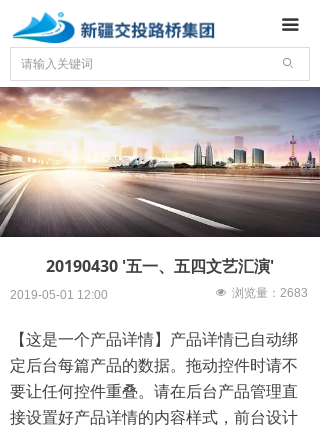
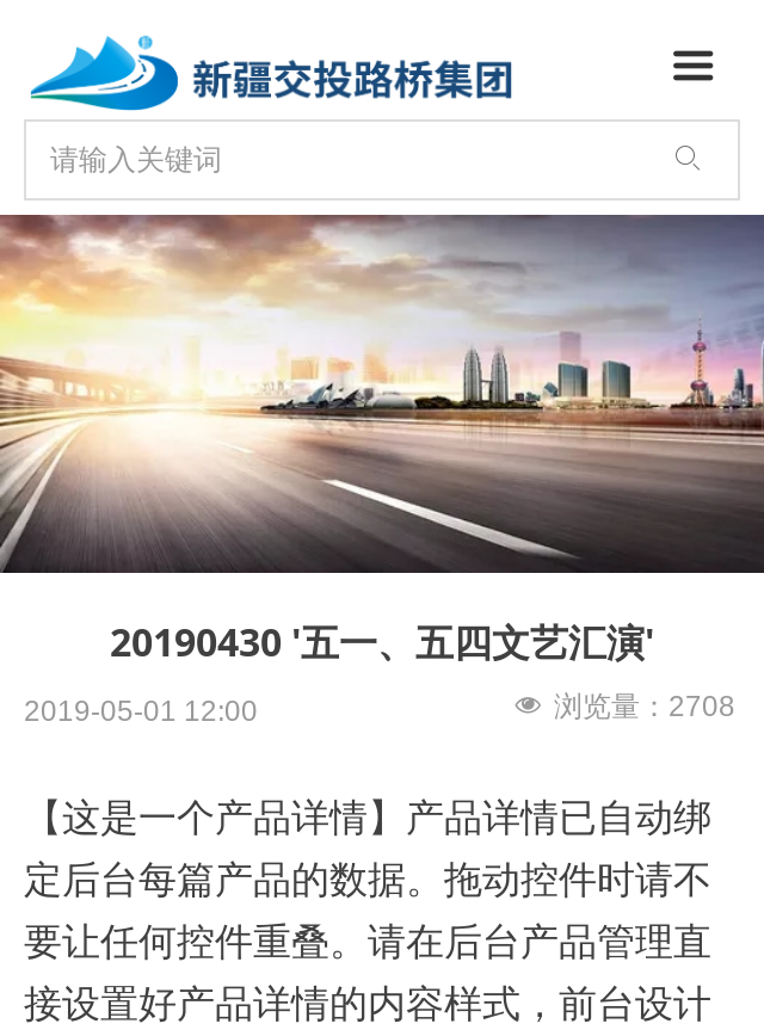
- 넶 浏览量：2683
+ 넶 浏览量：2708
